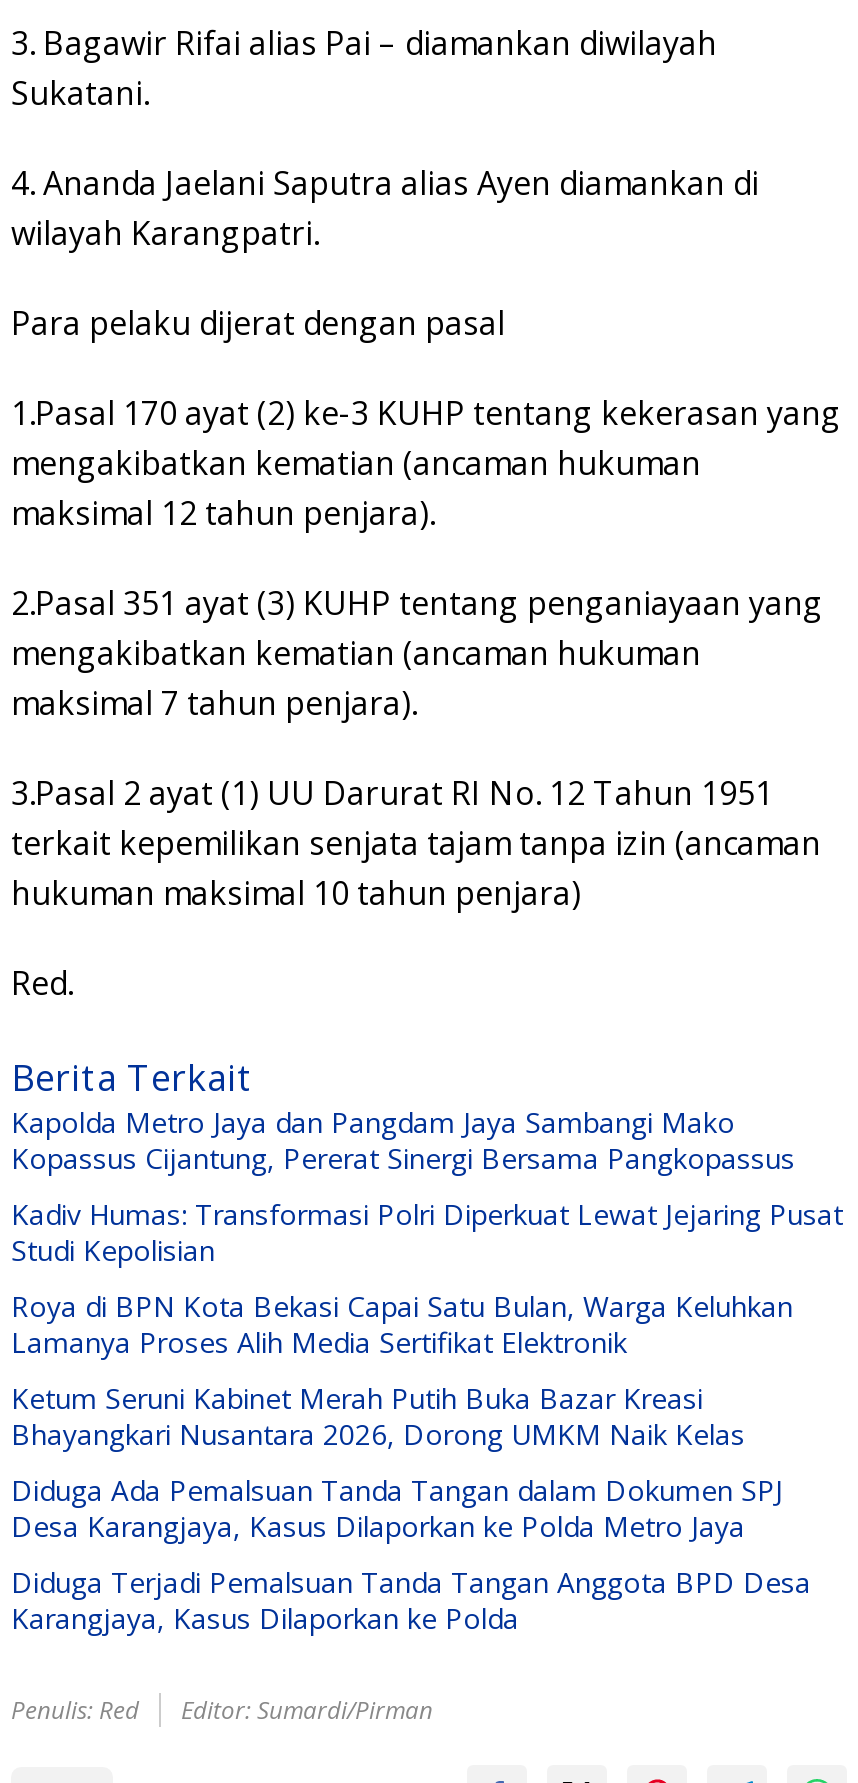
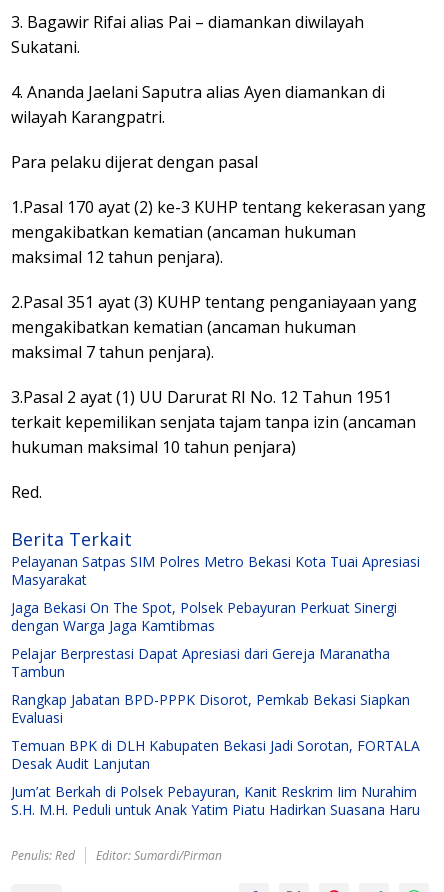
- Kapolda Metro Jaya dan Pangdam Jaya Sambangi Mako
- Kopassus Cijantung, Pererat Sinergi Bersama Pangkopassus
+ Pelayanan Satpas SIM Polres Metro Bekasi Kota Tuai Apresiasi
+ Masyarakat

- Kadiv Humas: Transformasi Polri Diperkuat Lewat Jejaring Pusat
- Studi Kepolisian
+ Jaga Bekasi On The Spot, Polsek Pebayuran Perkuat Sinergi
+ dengan Warga Jaga Kamtibmas

- Roya di BPN Kota Bekasi Capai Satu Bulan, Warga Keluhkan
- Lamanya Proses Alih Media Sertifikat Elektronik
+ Pelajar Berprestasi Dapat Apresiasi dari Gereja Maranatha
+ Tambun

- Ketum Seruni Kabinet Merah Putih Buka Bazar Kreasi
- Bhayangkari Nusantara 2026, Dorong UMKM Naik Kelas
+ Rangkap Jabatan BPD-PPPK Disorot, Pemkab Bekasi Siapkan
+ Evaluasi

- Diduga Ada Pemalsuan Tanda Tangan dalam Dokumen SPJ
- Desa Karangjaya, Kasus Dilaporkan ke Polda Metro Jaya
+ Temuan BPK di DLH Kabupaten Bekasi Jadi Sorotan, FORTALA
+ Desak Audit Lanjutan

- Diduga Terjadi Pemalsuan Tanda Tangan Anggota BPD Desa
- Karangjaya, Kasus Dilaporkan ke Polda
+ Jum’at Berkah di Polsek Pebayuran, Kanit Reskrim Iim Nurahim
+ S.H. M.H. Peduli untuk Anak Yatim Piatu Hadirkan Suasana Haru
